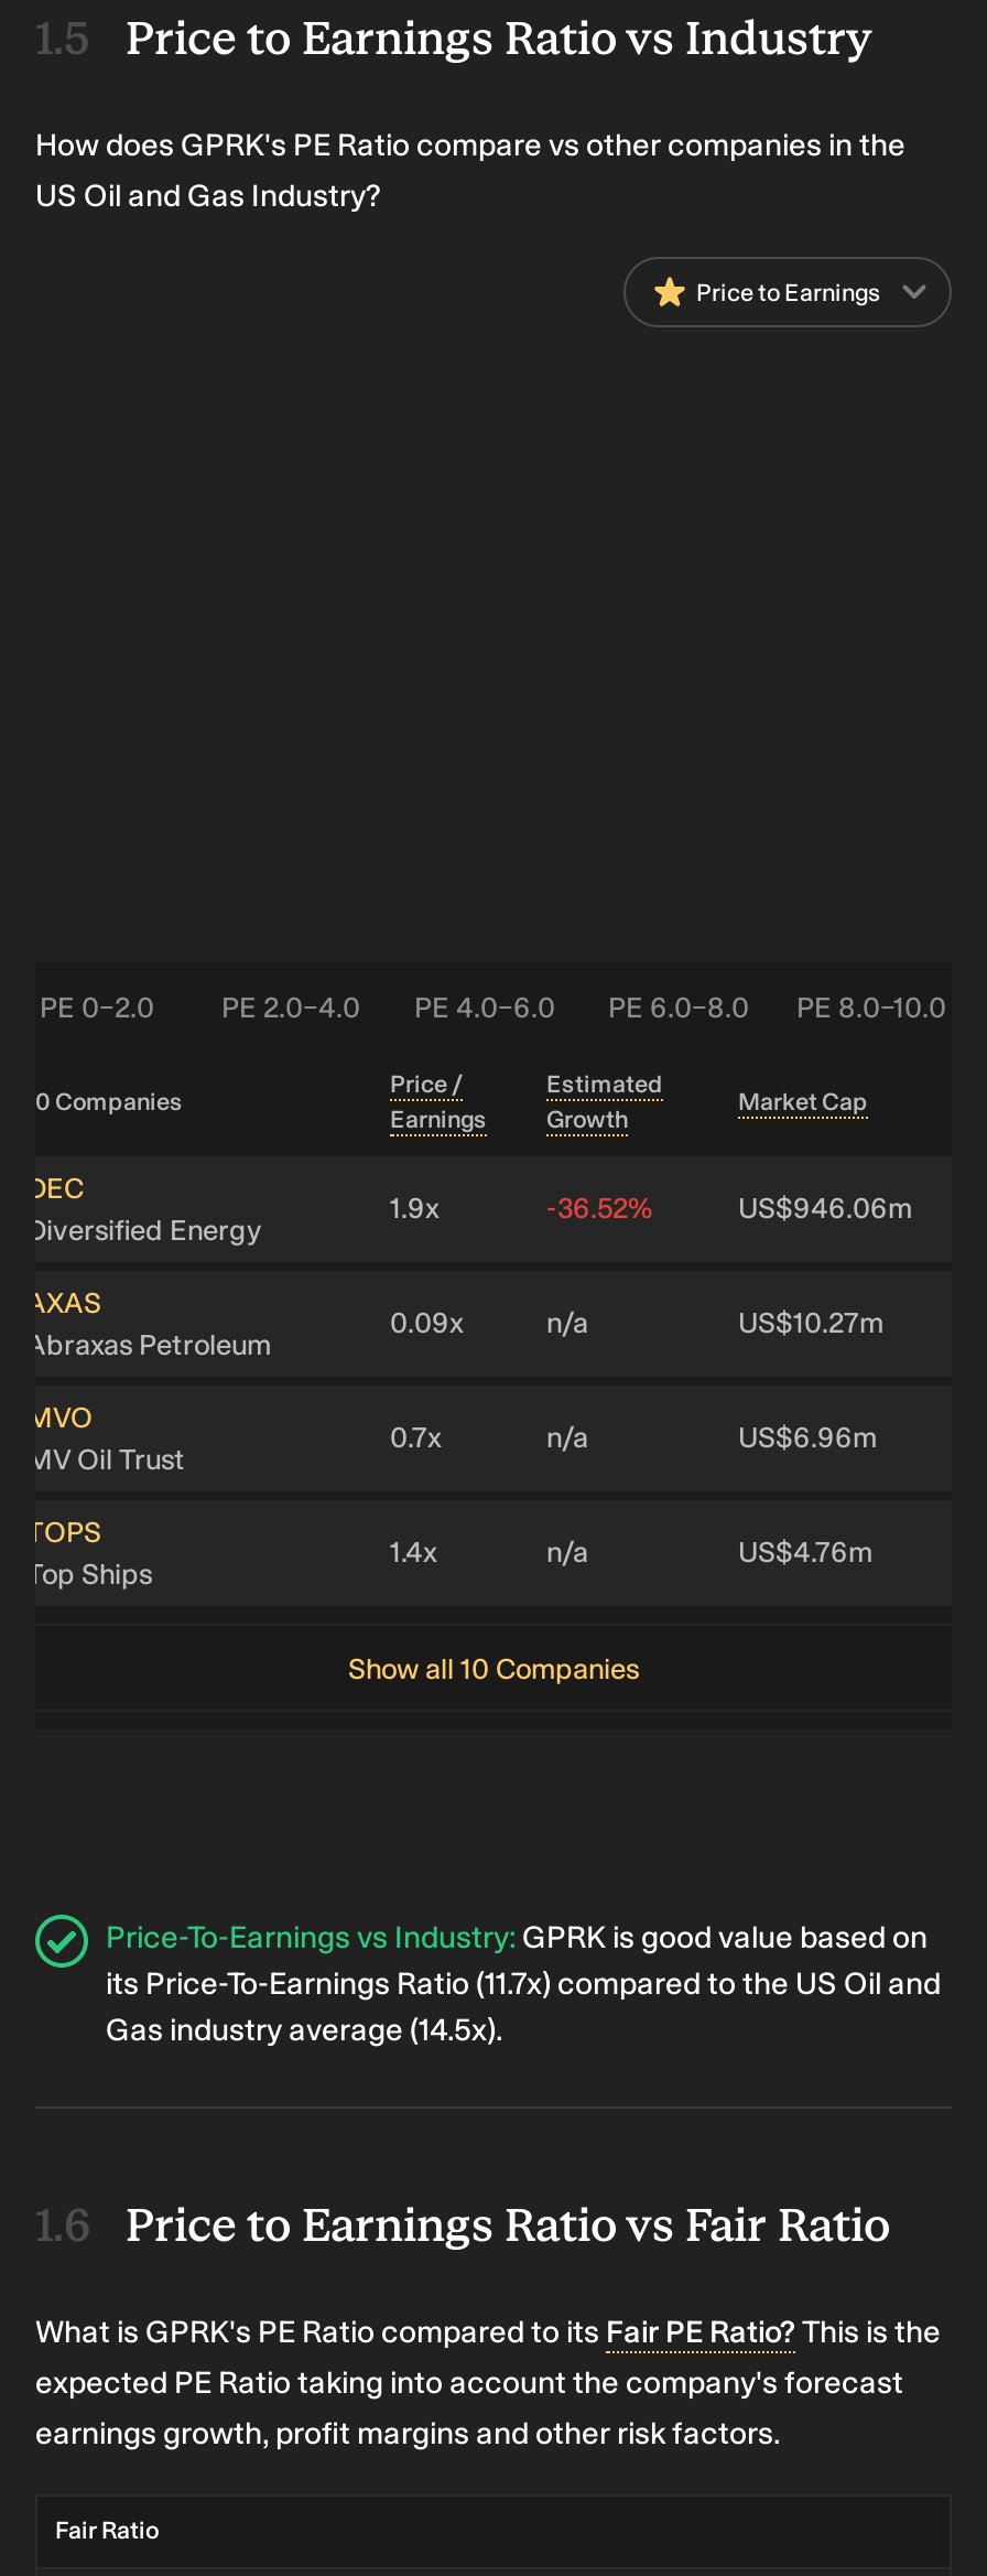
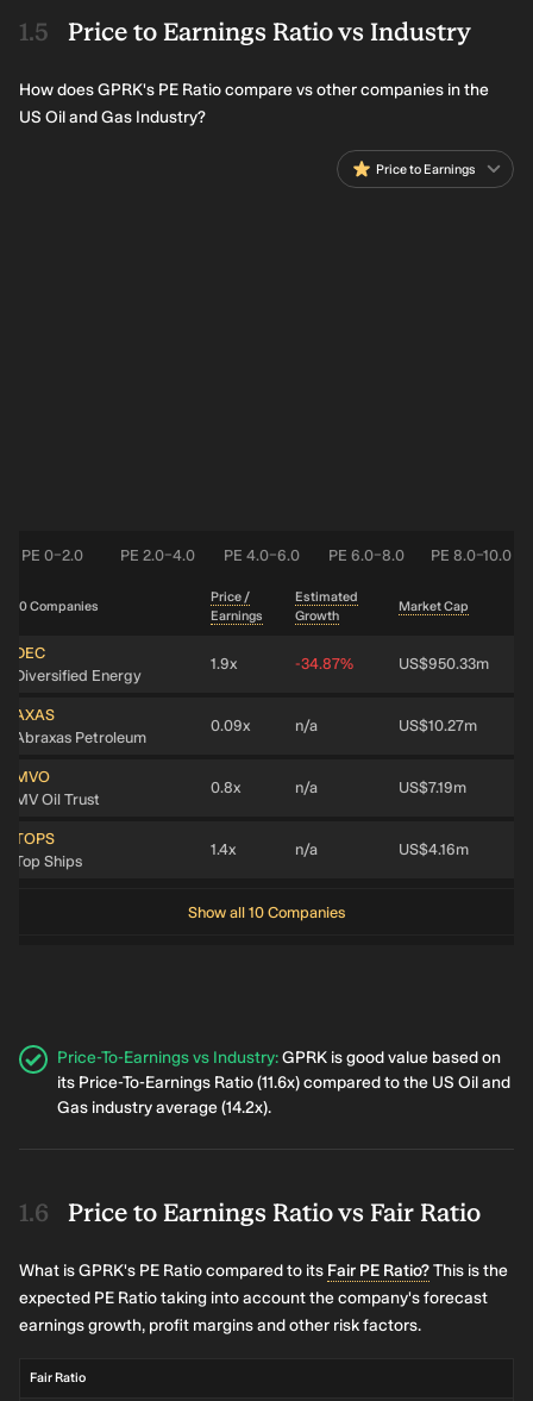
- -36.52%
- US$946.06m
+ -34.87%
+ US$950.33m

- 0.7x
+ 0.8x

- US$6.96m
+ US$7.19m

- US$4.76m
+ US$4.16m

- its Price-To-Earnings Ratio (11.7x) compared to the US Oil and
+ its Price-To-Earnings Ratio (11.6x) compared to the US Oil and

- Gas industry average (14.5x).
+ Gas industry average (14.2x).
